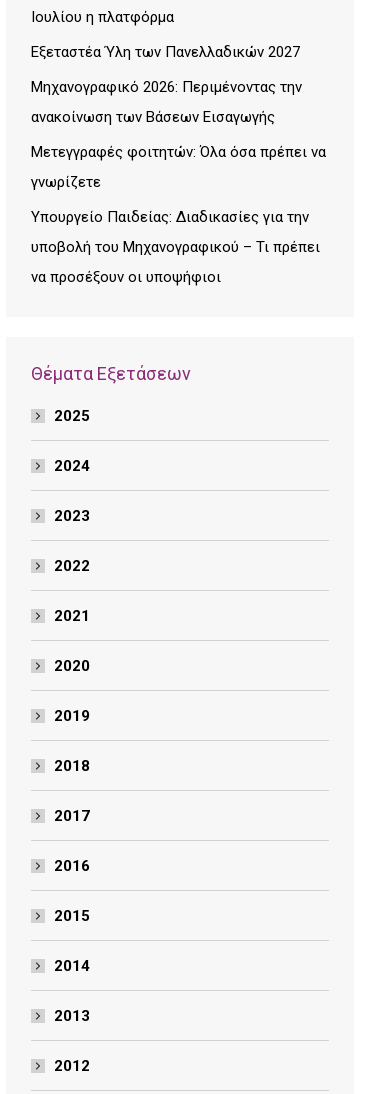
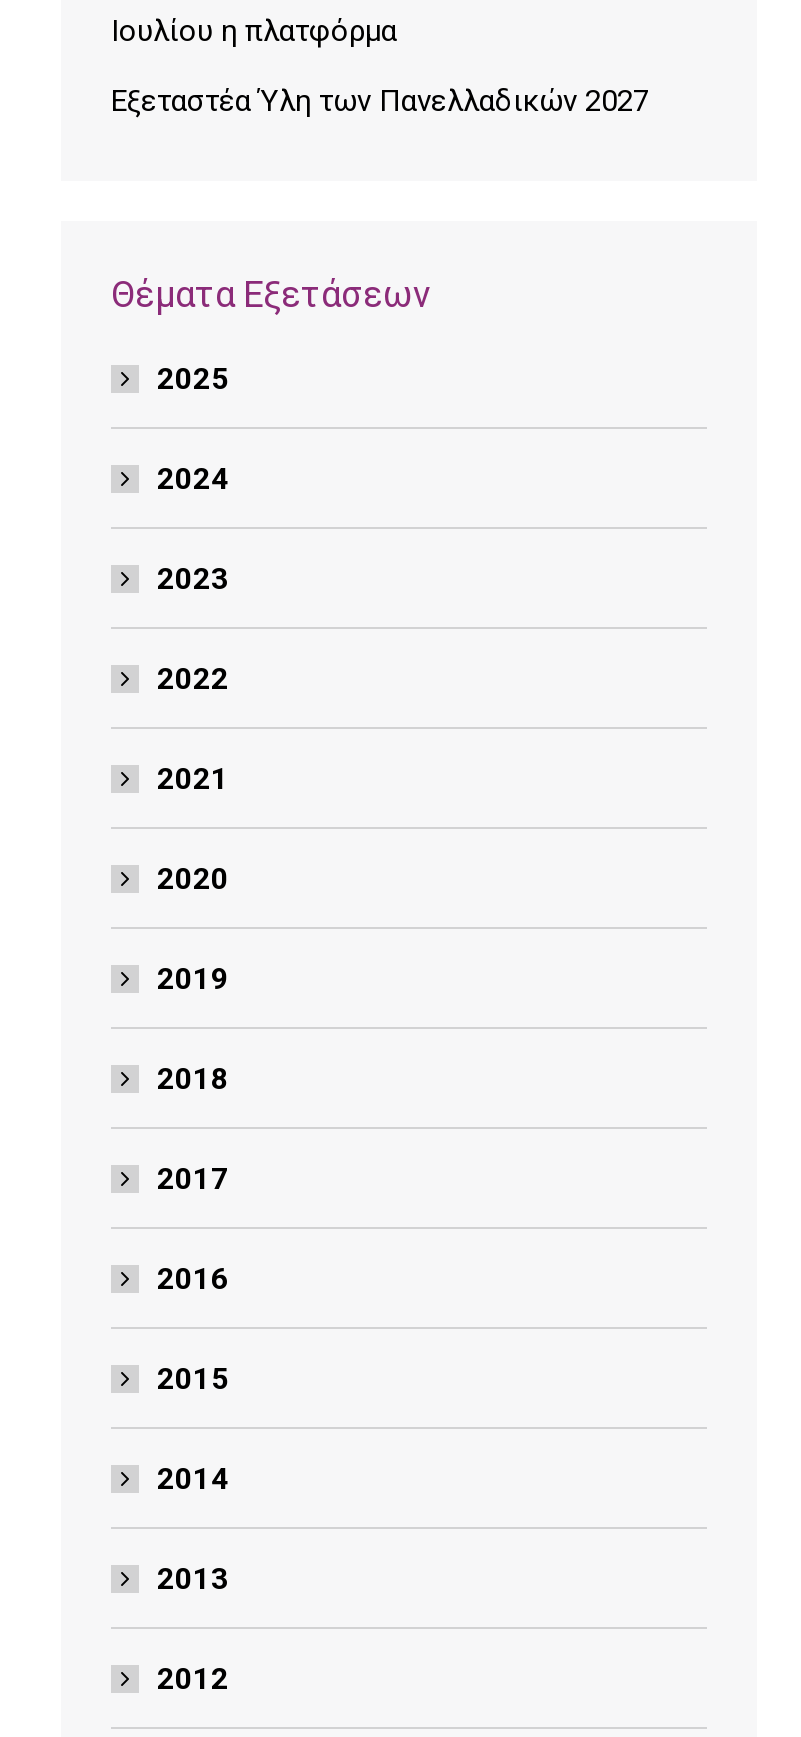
- Mηχανογραφικό 2026: Περιμένοντας την
- ανακοίνωση των Βάσεων Εισαγωγής
- Μετεγγραφές φοιτητών: Όλα όσα πρέπει να
- γνωρίζετε
- Υπουργείο Παιδείας: Διαδικασίες για την
- υποβολή του Μηχανογραφικού – Τι πρέπει
- να προσέξουν οι υποψήφιοι
